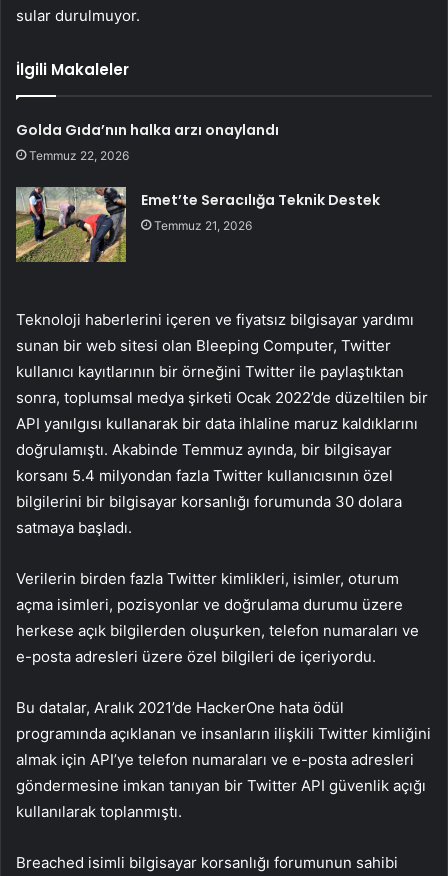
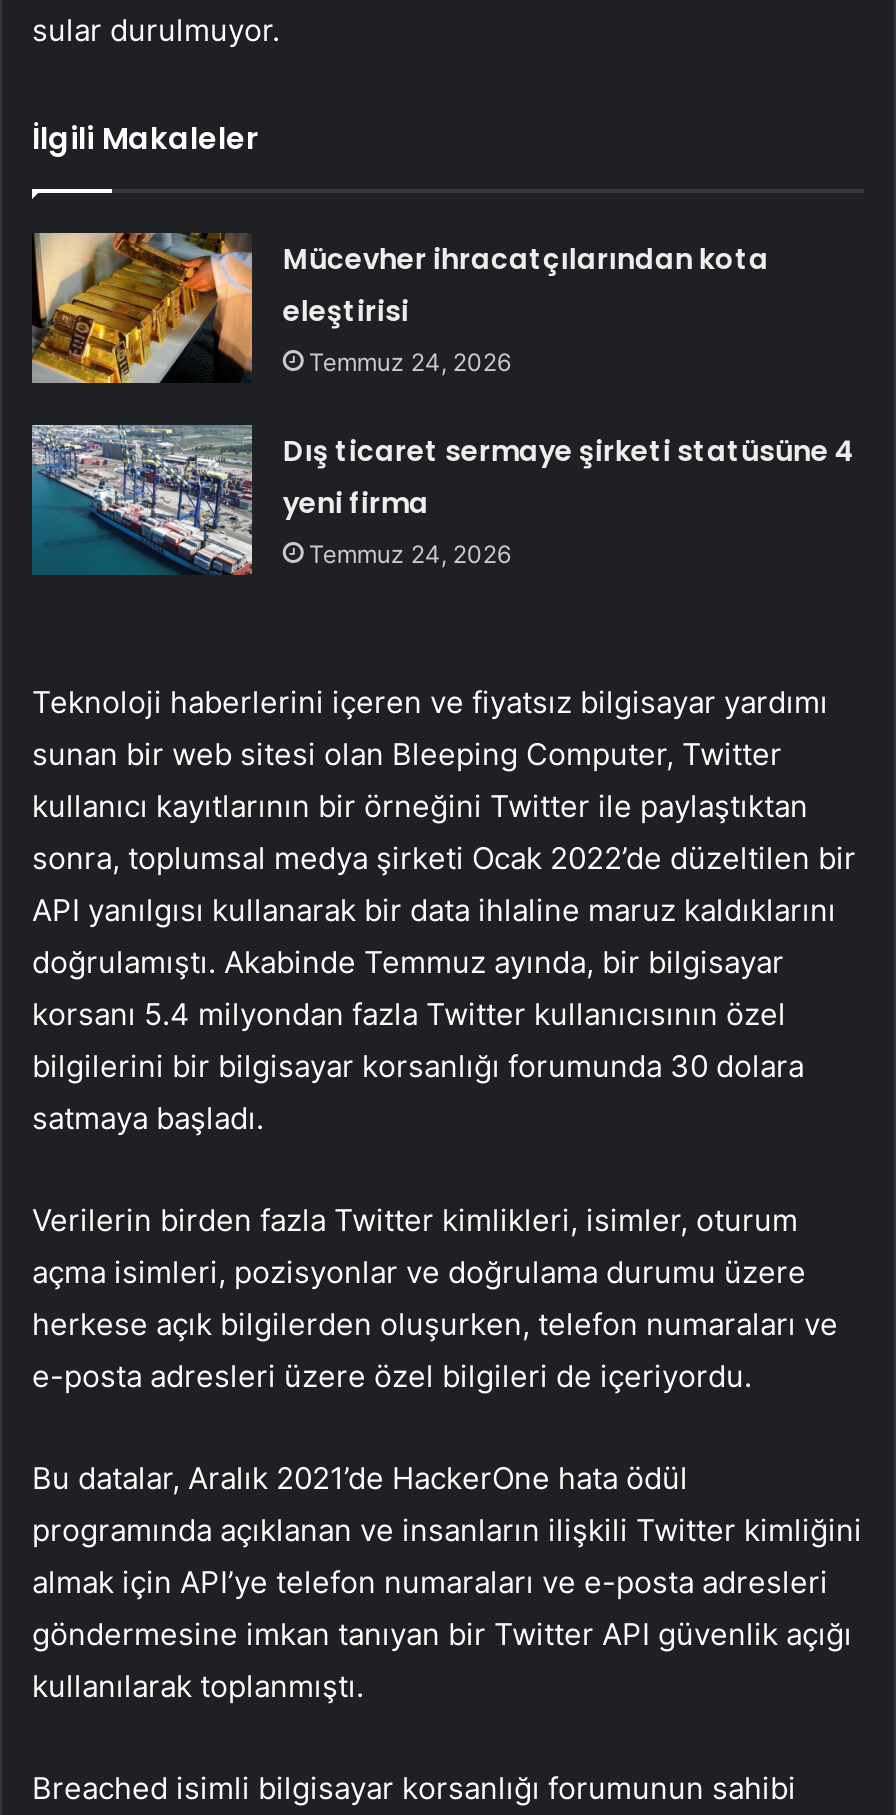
- Golda Gıda’nın halka arzı onaylandı
- Temmuz 22, 2026
+ Mücevher ihracatçılarından kota
+ eleştirisi
+ Temmuz 24, 2026

- [image]
- Emet’te Seracılığa Teknik Destek
- Temmuz 21, 2026
+ [image]
+ Dış ticaret sermaye şirketi statüsüne 4
+ yeni firma
+ Temmuz 24, 2026
